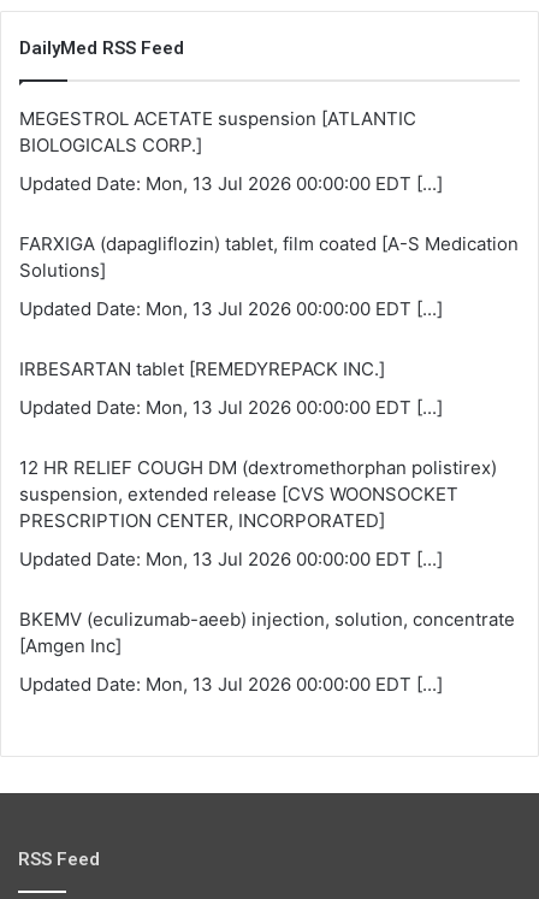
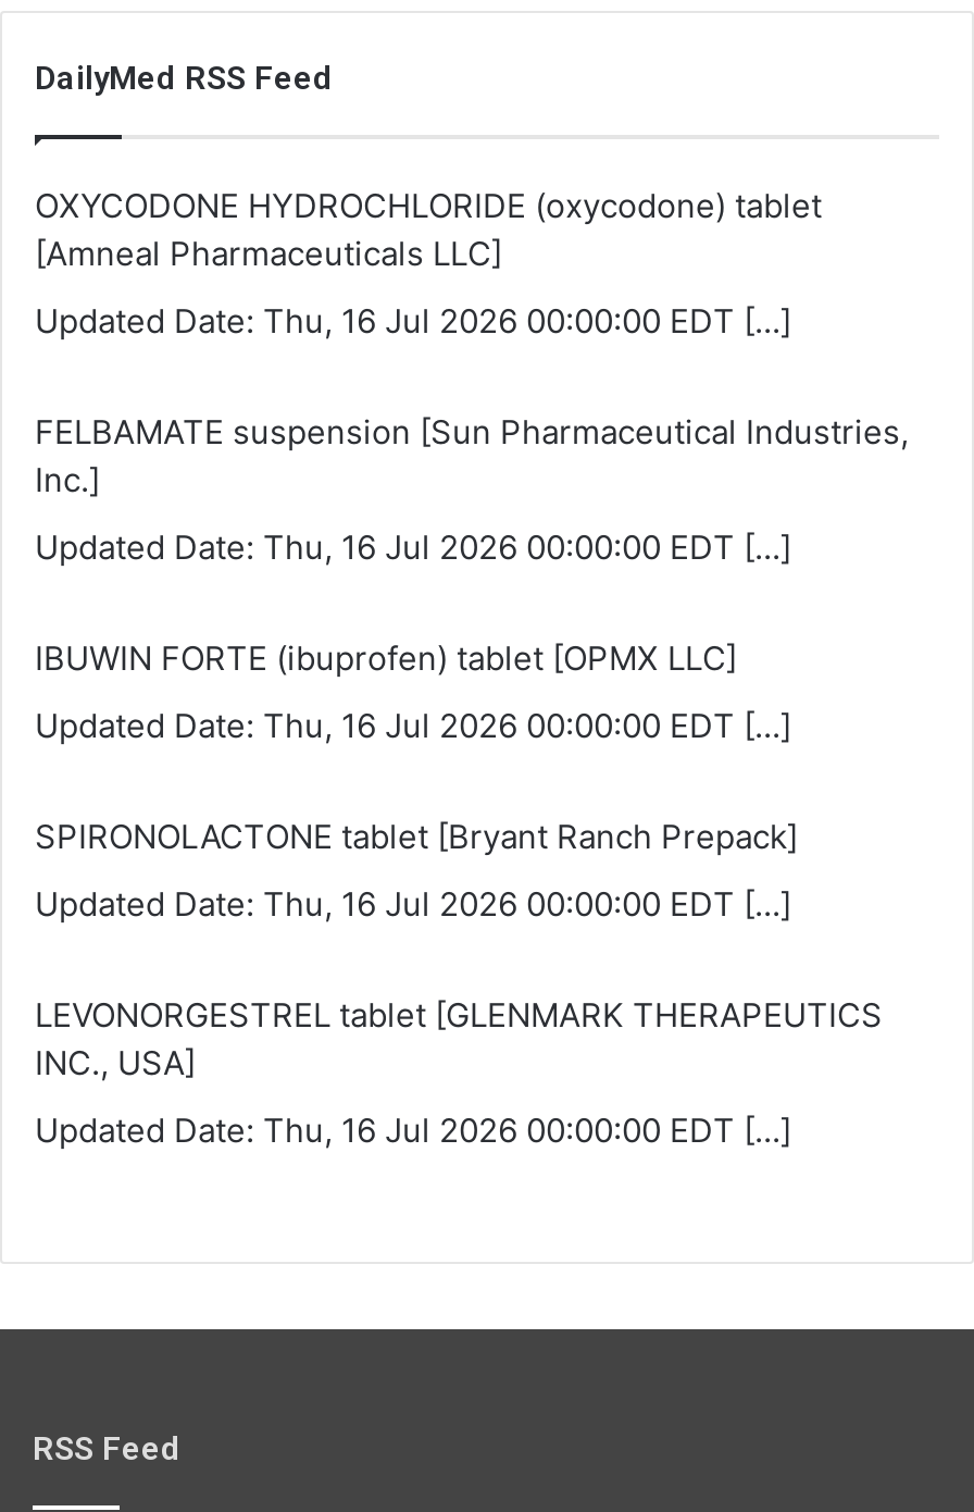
- MEGESTROL ACETATE suspension [ATLANTIC
- BIOLOGICALS CORP.]
+ OXYCODONE HYDROCHLORIDE (oxycodone) tablet
+ [Amneal Pharmaceuticals LLC]

- Updated Date: Mon, 13 Jul 2026 00:00:00 EDT [...]
+ Updated Date: Thu, 16 Jul 2026 00:00:00 EDT [...]

- FARXIGA (dapagliflozin) tablet, film coated [A-S Medication
- Solutions]
+ FELBAMATE suspension [Sun Pharmaceutical Industries,
+ Inc.]

- Updated Date: Mon, 13 Jul 2026 00:00:00 EDT [...]
+ Updated Date: Thu, 16 Jul 2026 00:00:00 EDT [...]

- IRBESARTAN tablet [REMEDYREPACK INC.]
+ IBUWIN FORTE (ibuprofen) tablet [OPMX LLC]

- Updated Date: Mon, 13 Jul 2026 00:00:00 EDT [...]
+ Updated Date: Thu, 16 Jul 2026 00:00:00 EDT [...]

- 12 HR RELIEF COUGH DM (dextromethorphan polistirex)
- suspension, extended release [CVS WOONSOCKET
- PRESCRIPTION CENTER, INCORPORATED]
+ SPIRONOLACTONE tablet [Bryant Ranch Prepack]

- Updated Date: Mon, 13 Jul 2026 00:00:00 EDT [...]
+ Updated Date: Thu, 16 Jul 2026 00:00:00 EDT [...]

- BKEMV (eculizumab-aeeb) injection, solution, concentrate
- [Amgen Inc]
+ LEVONORGESTREL tablet [GLENMARK THERAPEUTICS
+ INC., USA]

- Updated Date: Mon, 13 Jul 2026 00:00:00 EDT [...]
+ Updated Date: Thu, 16 Jul 2026 00:00:00 EDT [...]
